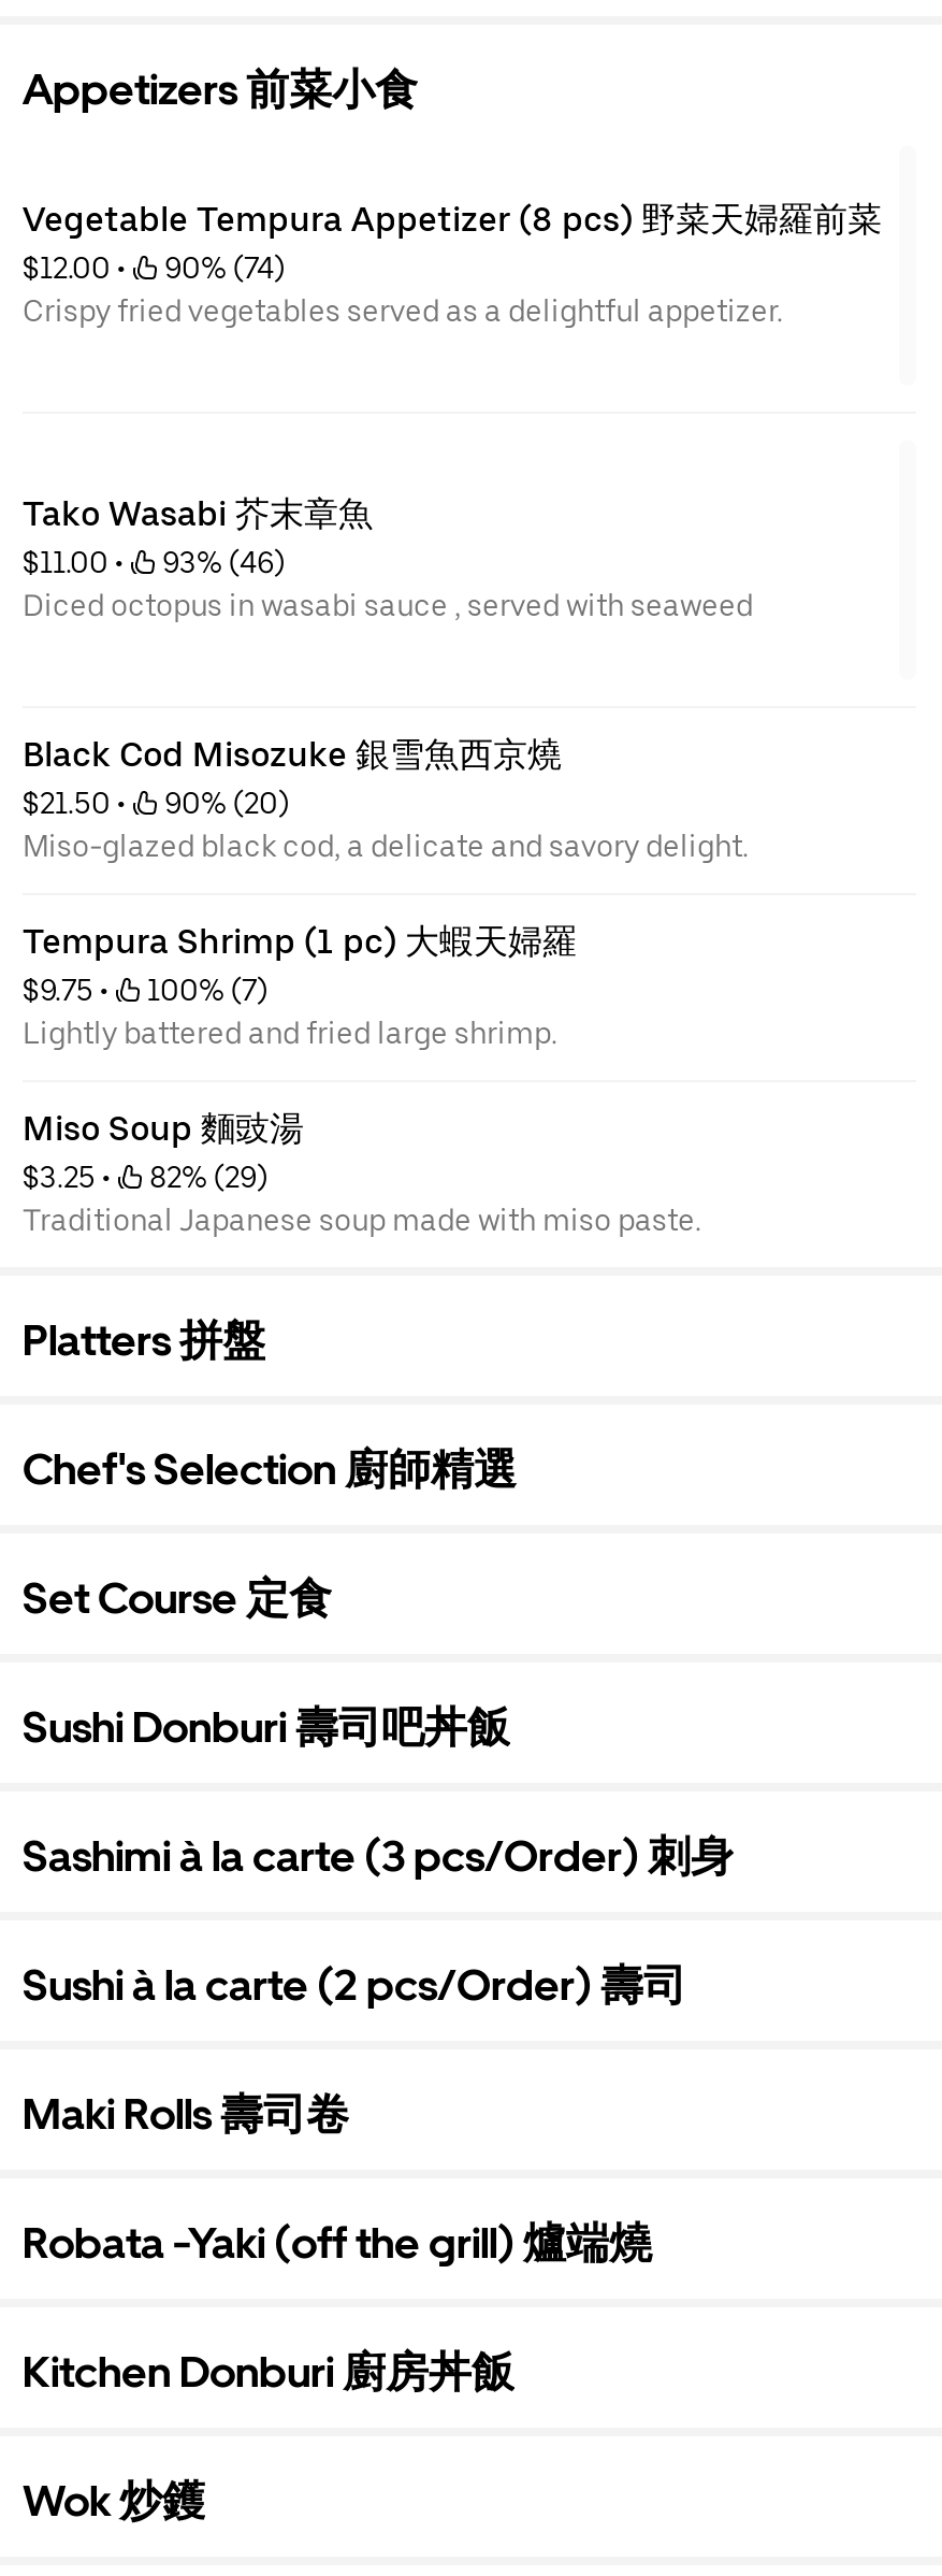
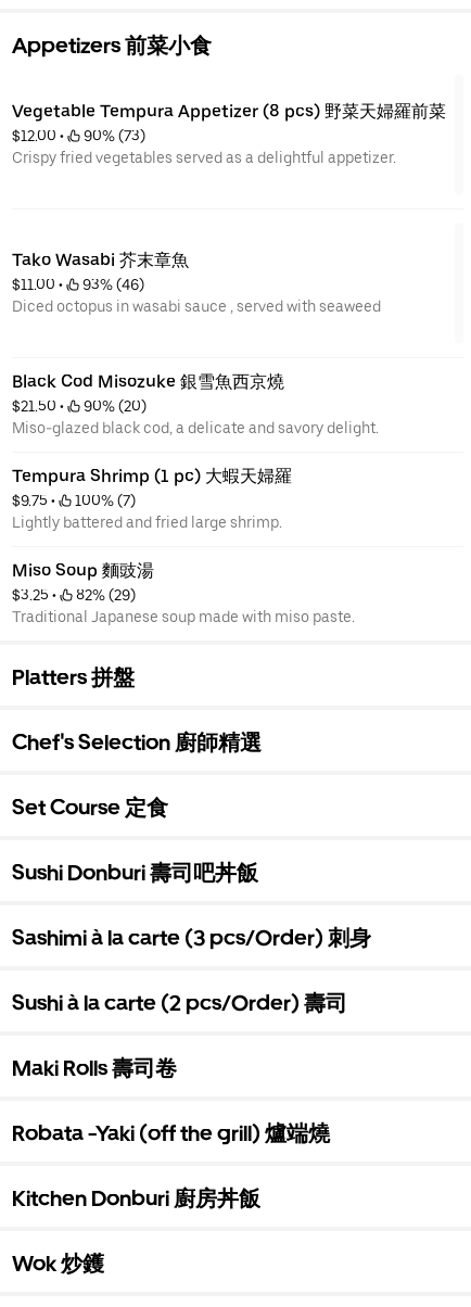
- $12.00 • 90% (74)
+ $12.00 • 90% (73)
